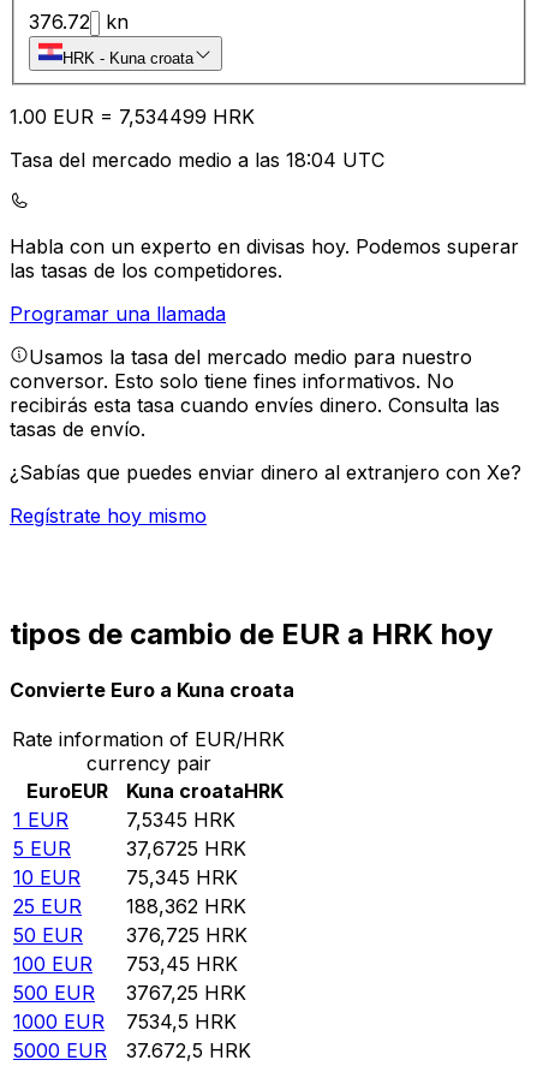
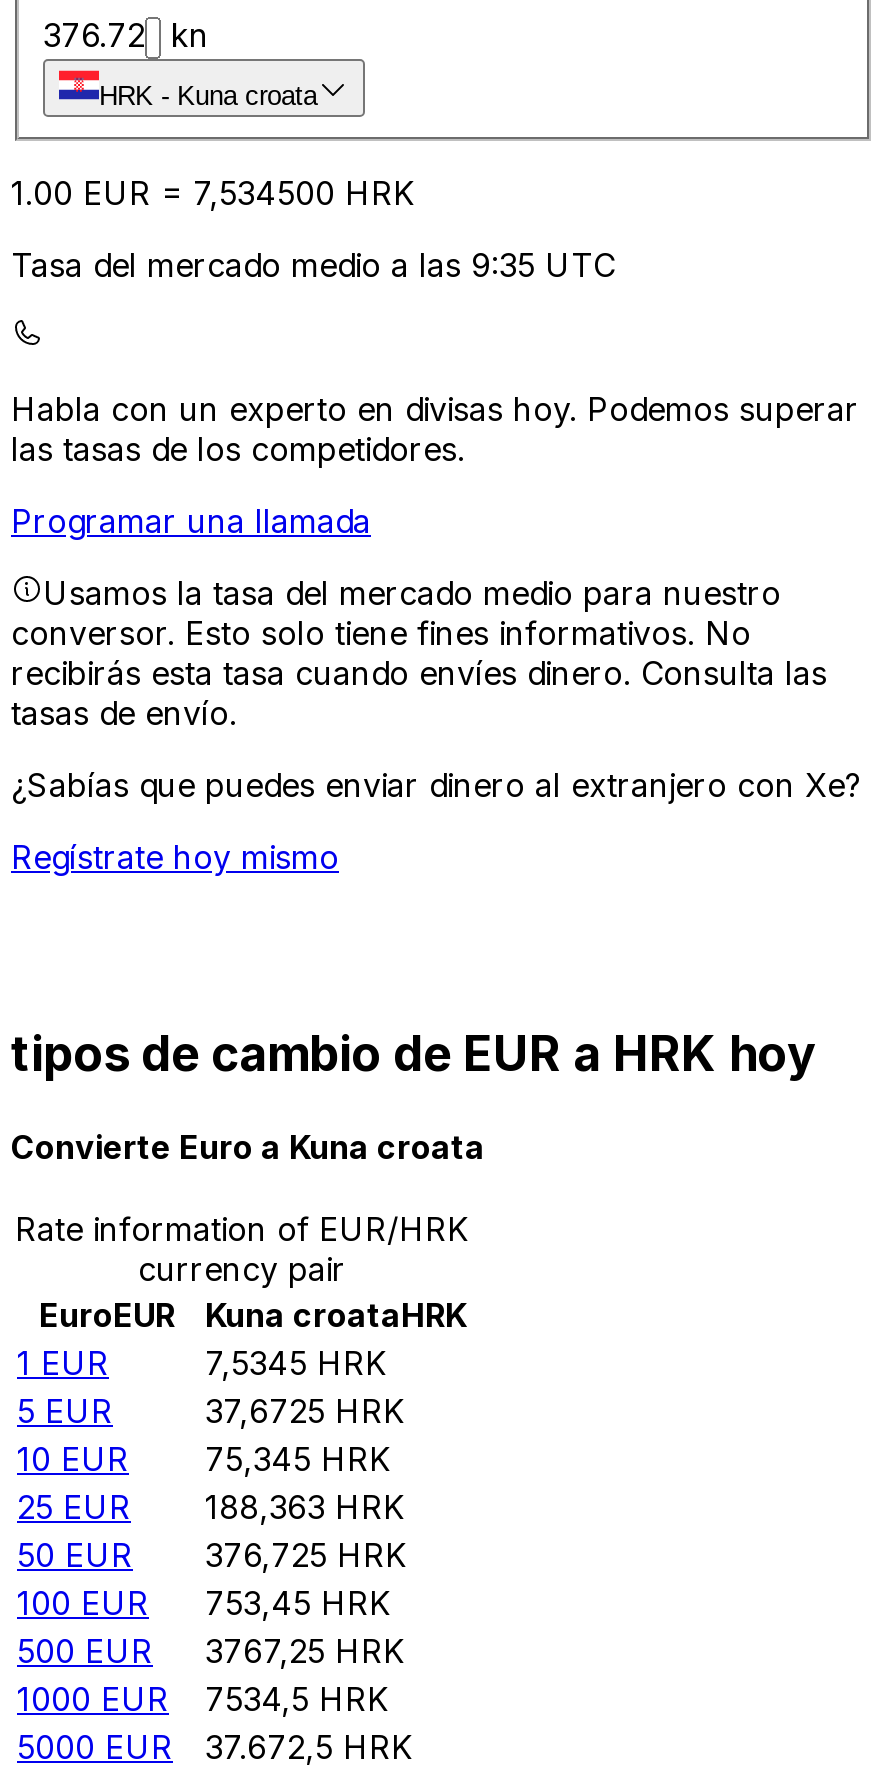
- 1.00 EUR = 7,534499 HRK
+ 1.00 EUR = 7,534500 HRK

- Tasa del mercado medio a las 18:04 UTC
+ Tasa del mercado medio a las 9:35 UTC

- 25 EUR 188,362 HRK
+ 25 EUR 188,363 HRK
